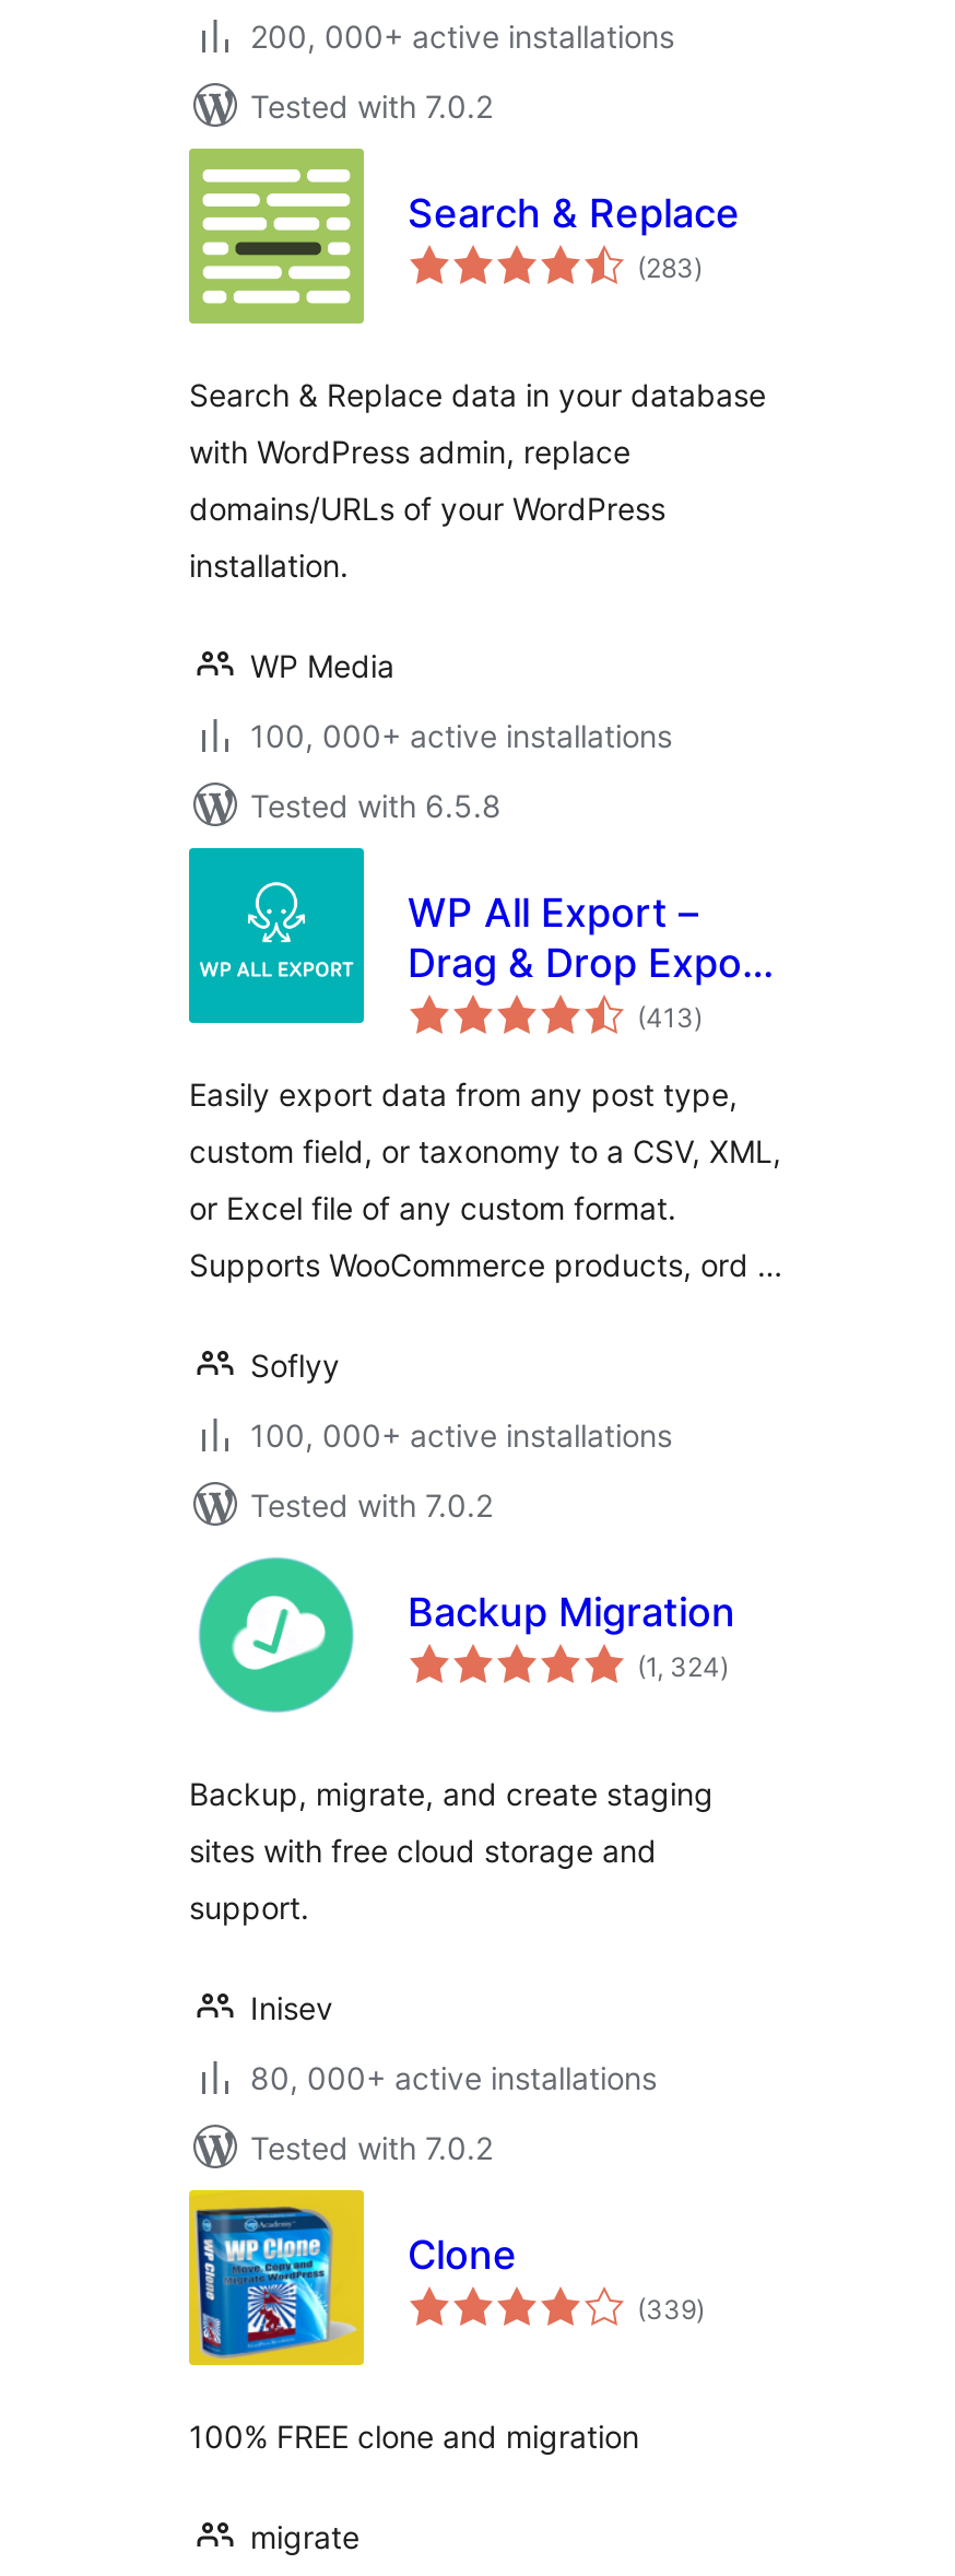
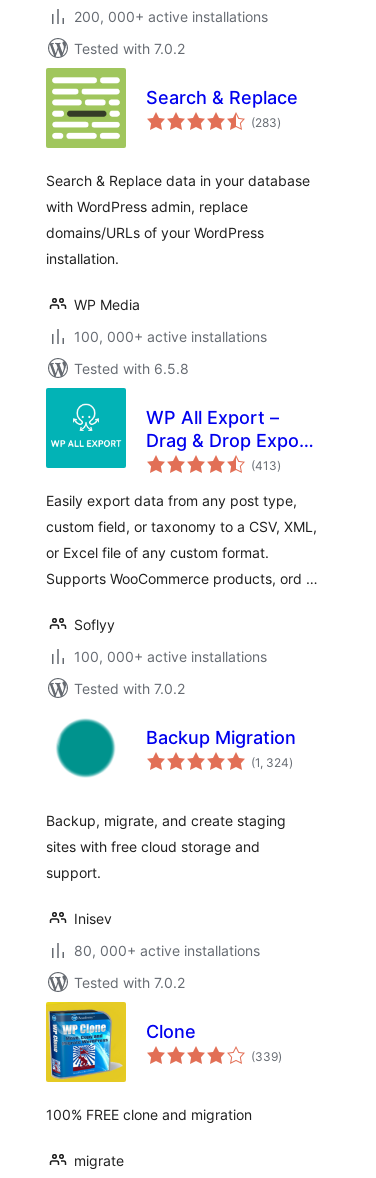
- [image]
+ [image]
